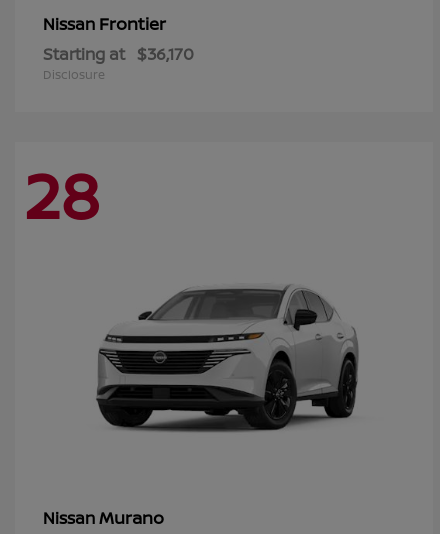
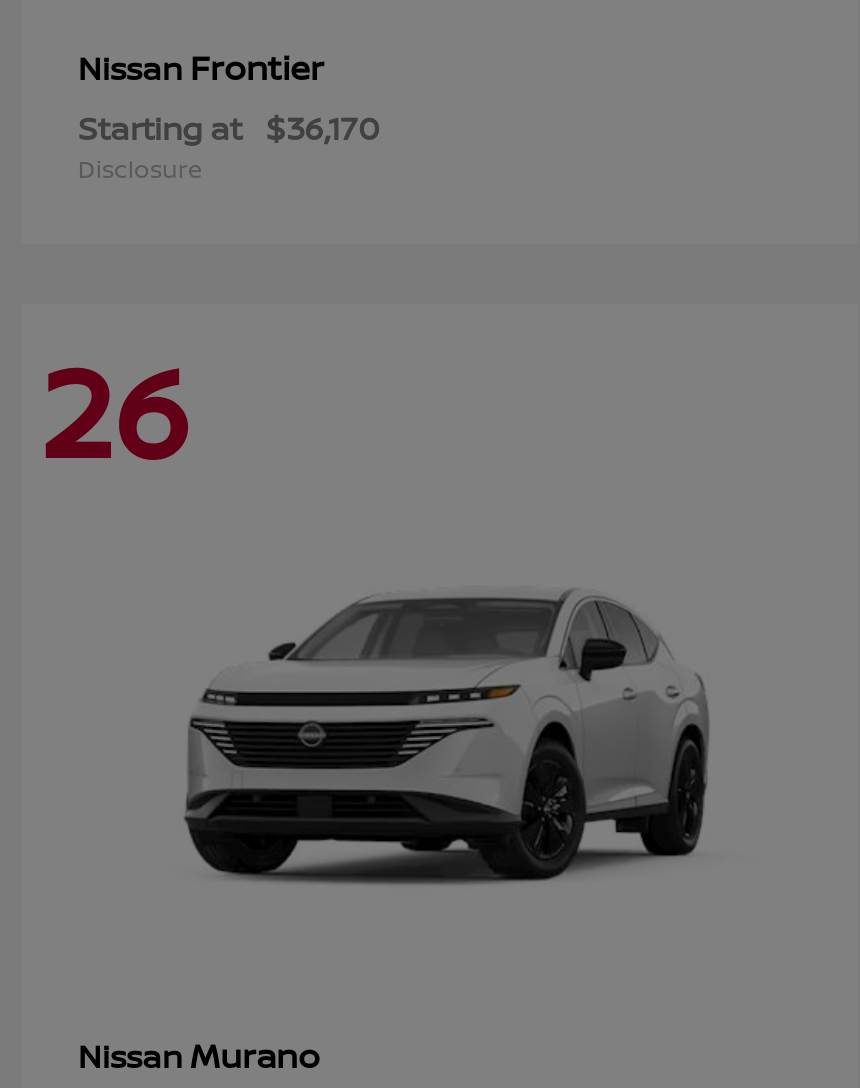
- 28
+ 26
